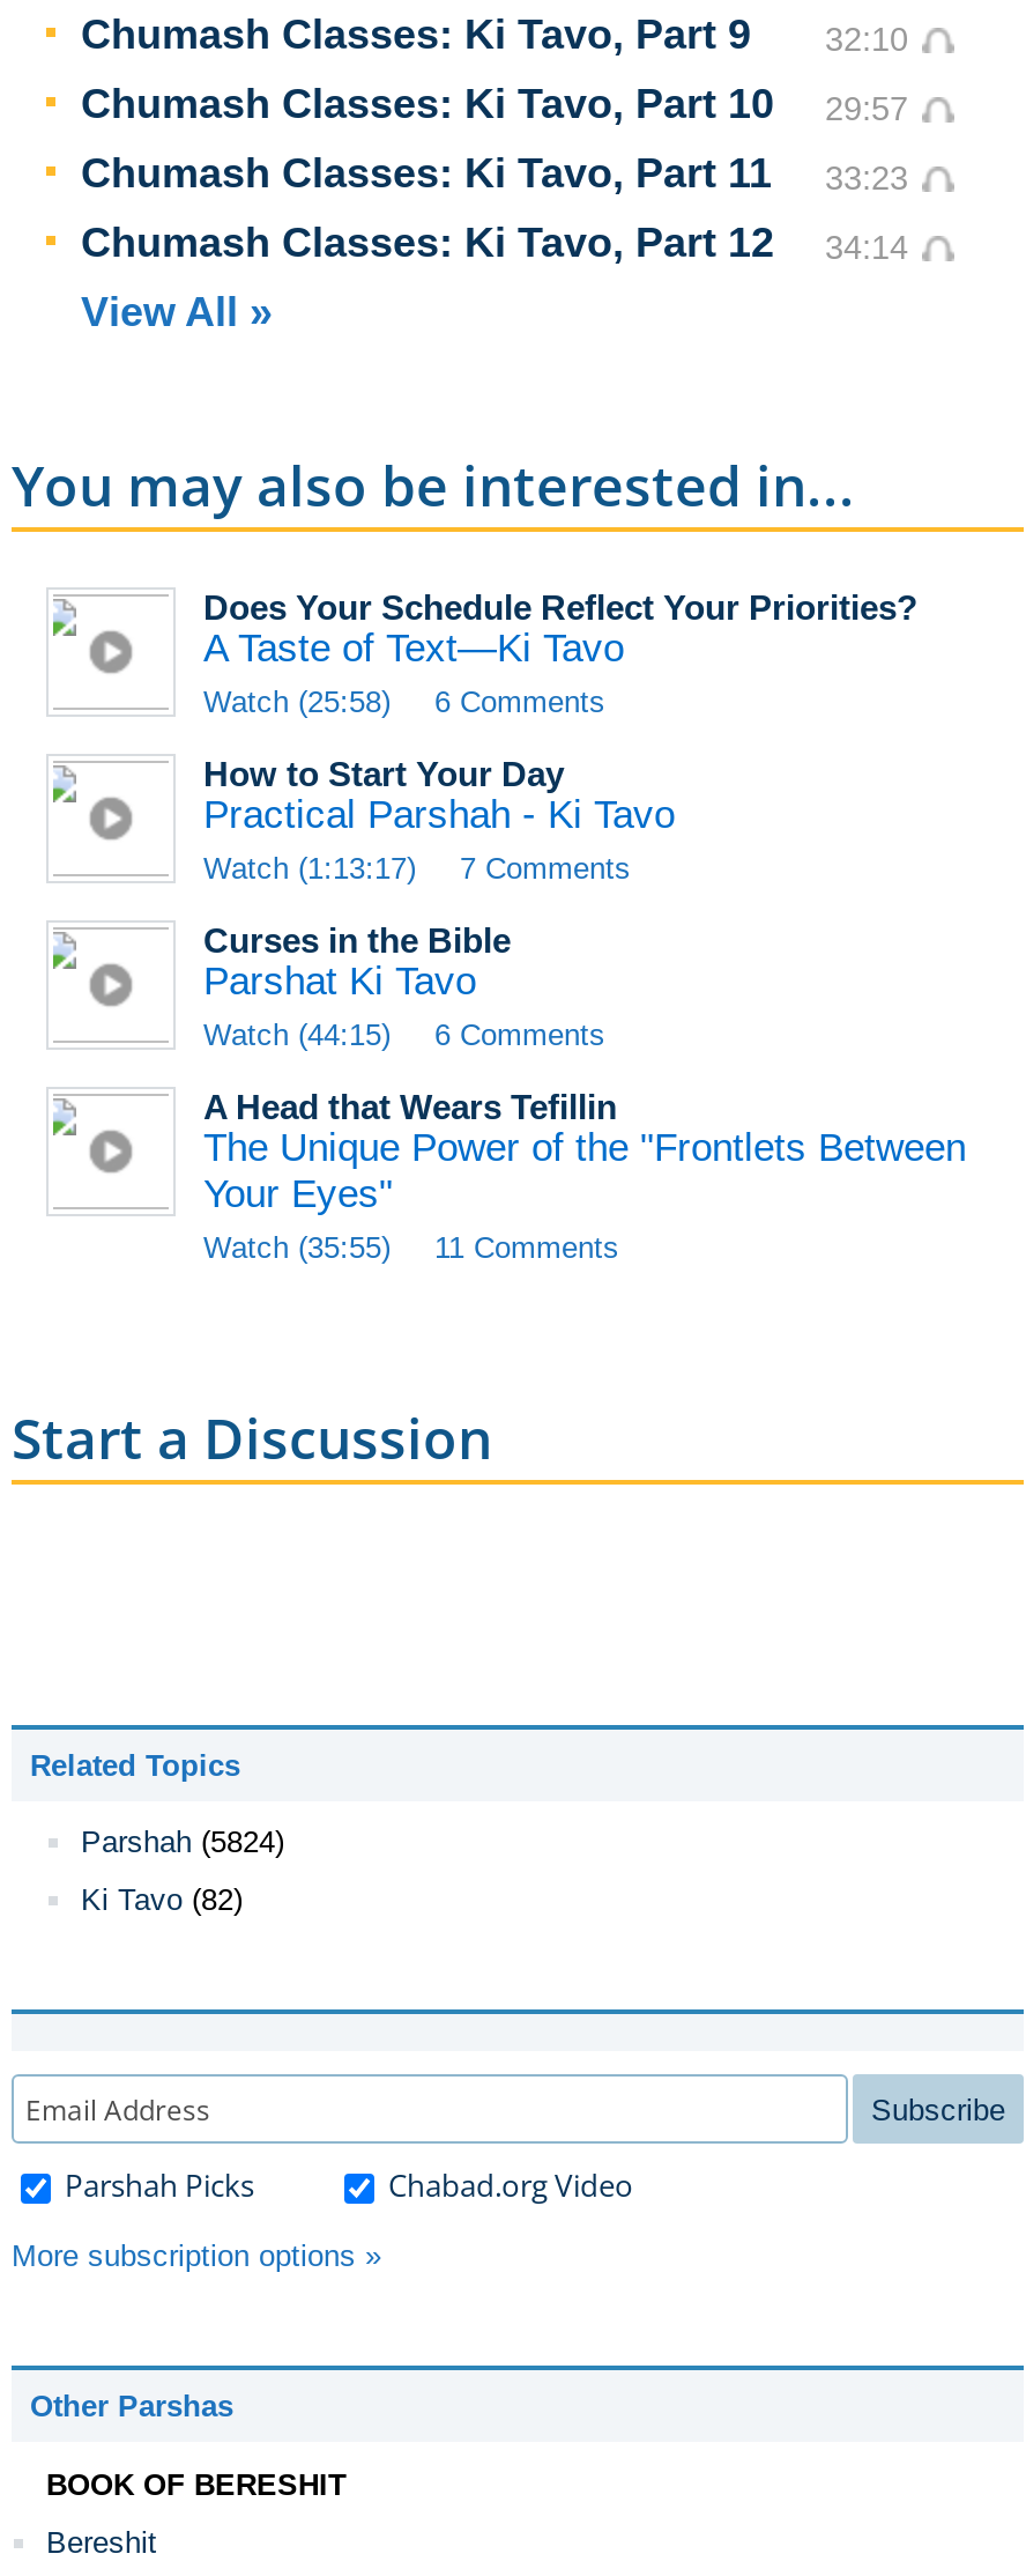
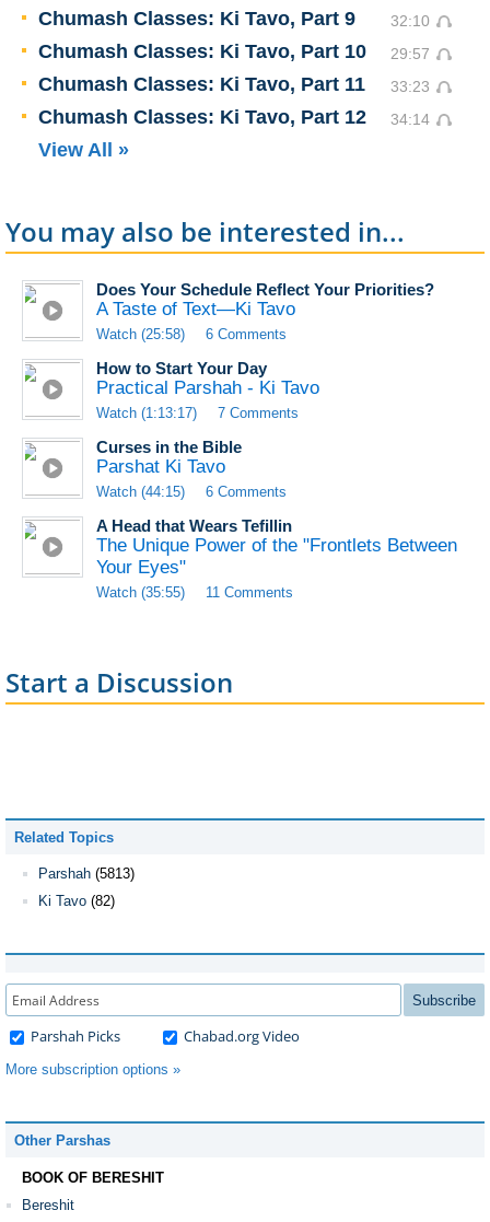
- Parshah (5824)
+ Parshah (5813)
